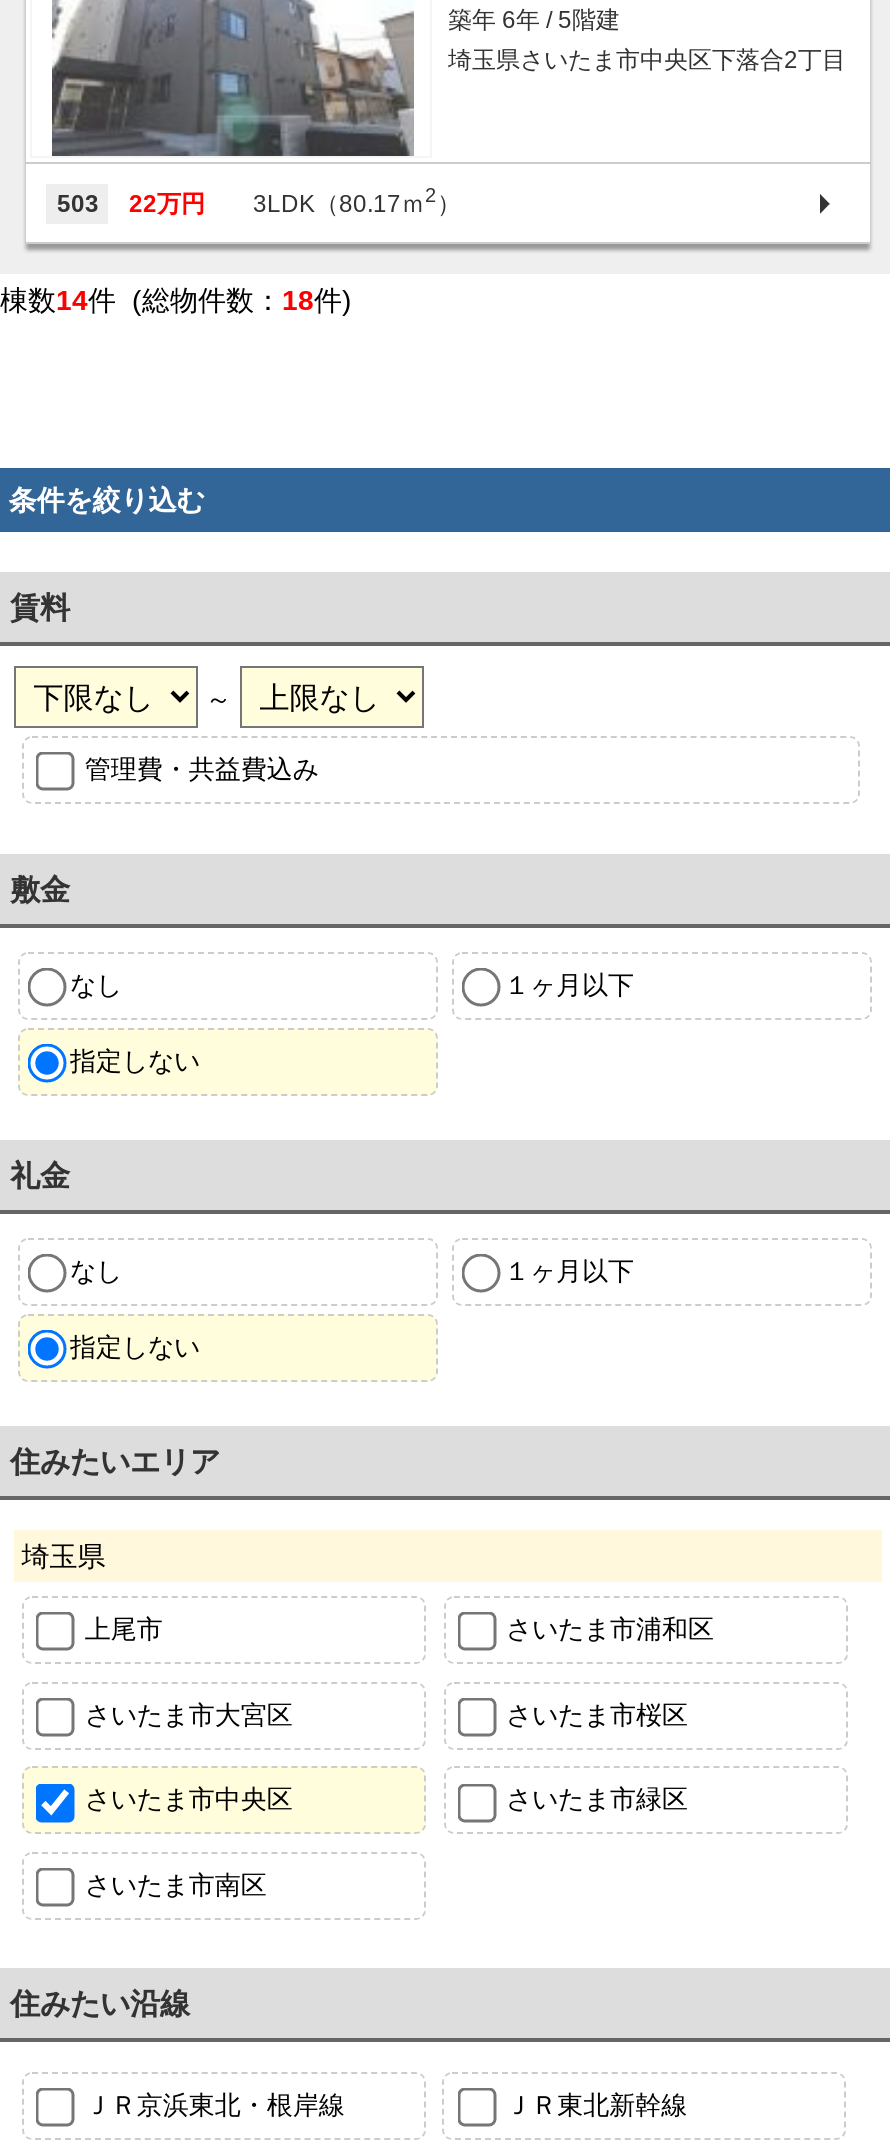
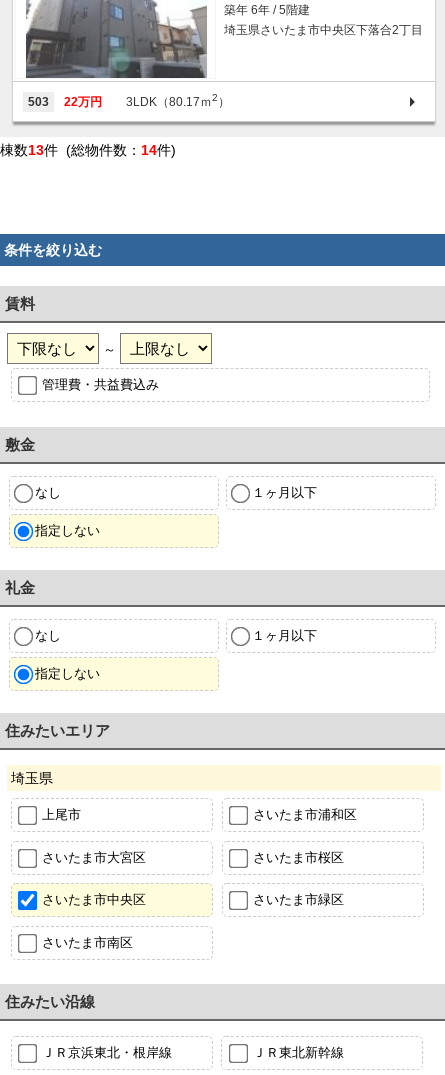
- 棟数14件 (総物件数：18件)
+ 棟数13件 (総物件数：14件)
